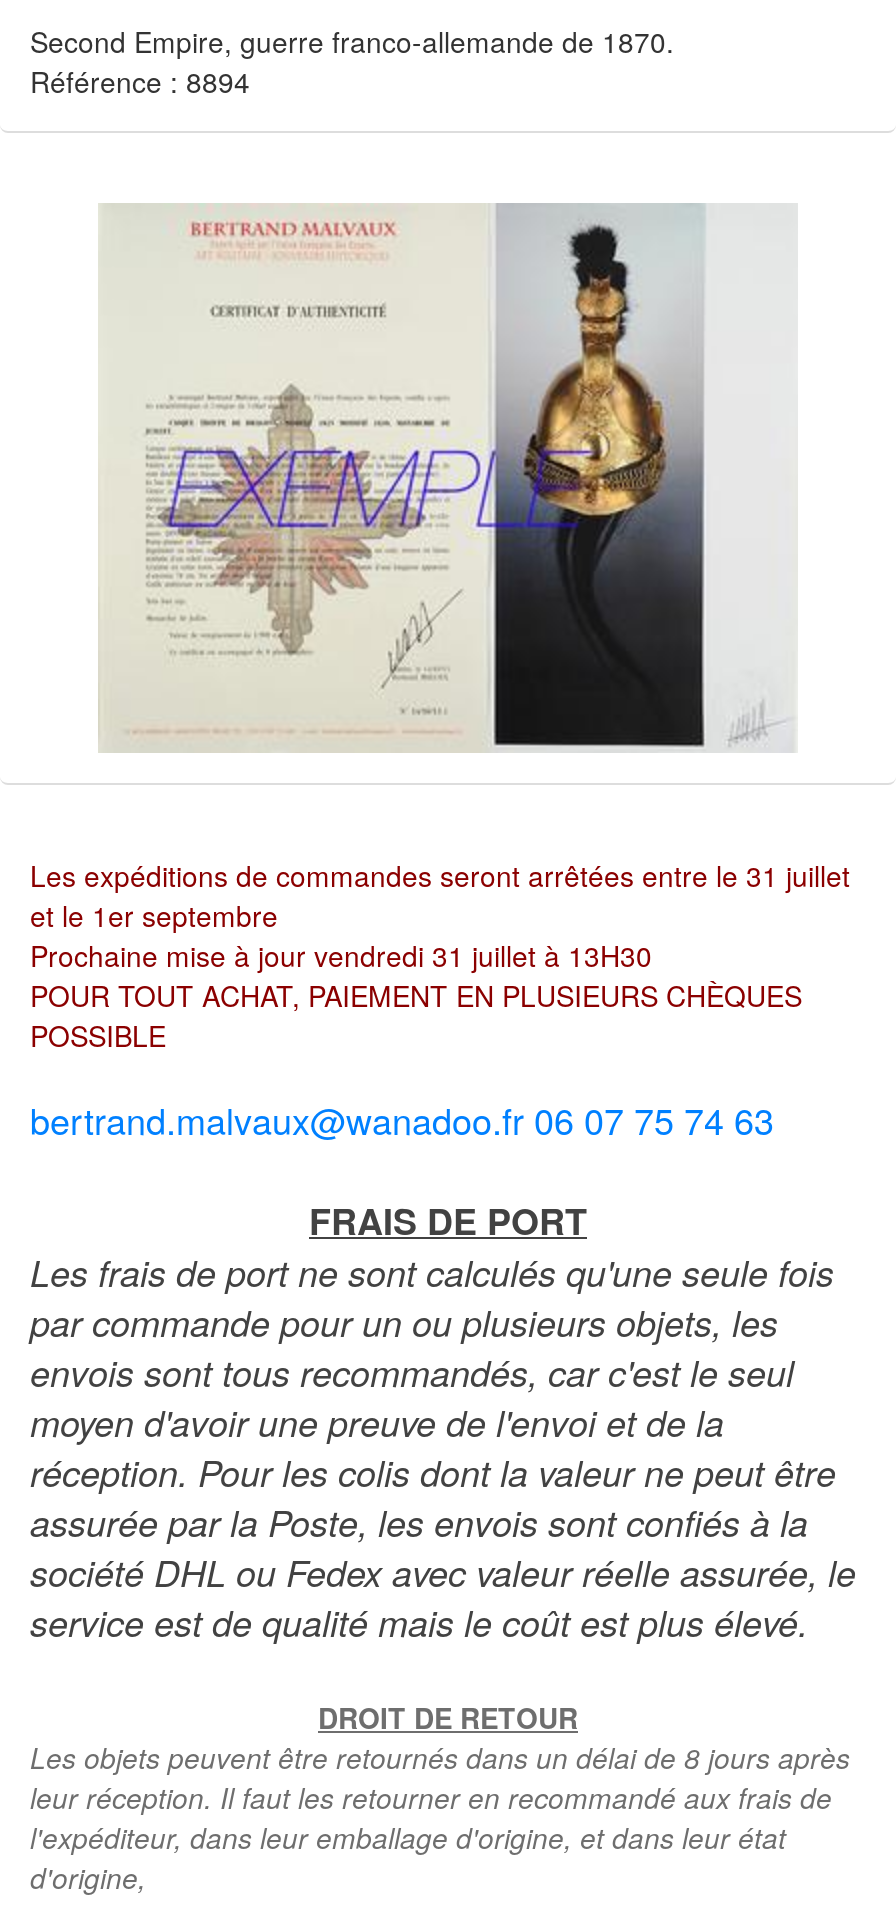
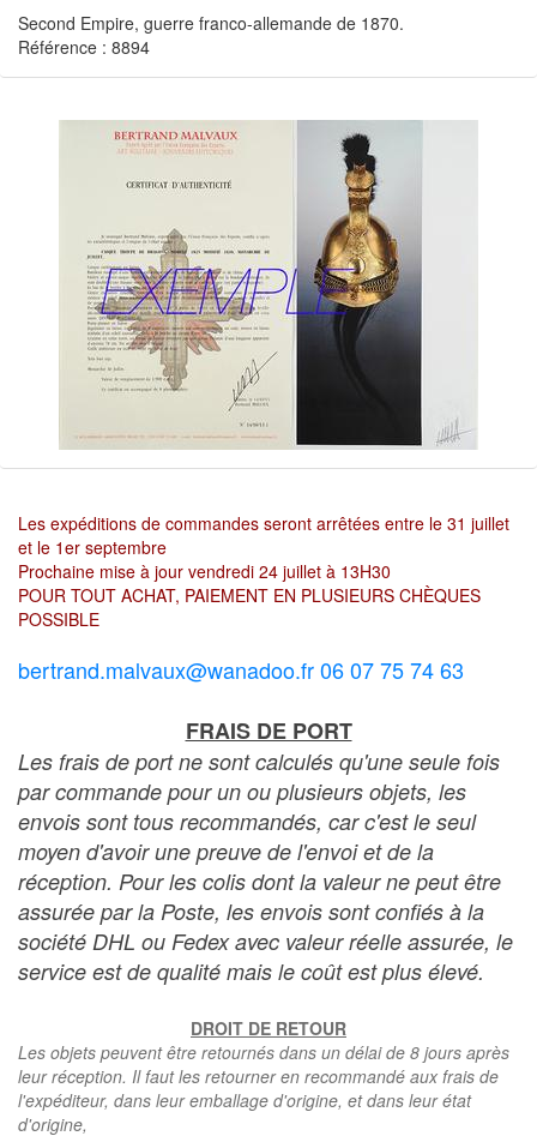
- Prochaine mise à jour vendredi 31 juillet à 13H30
+ Prochaine mise à jour vendredi 24 juillet à 13H30
